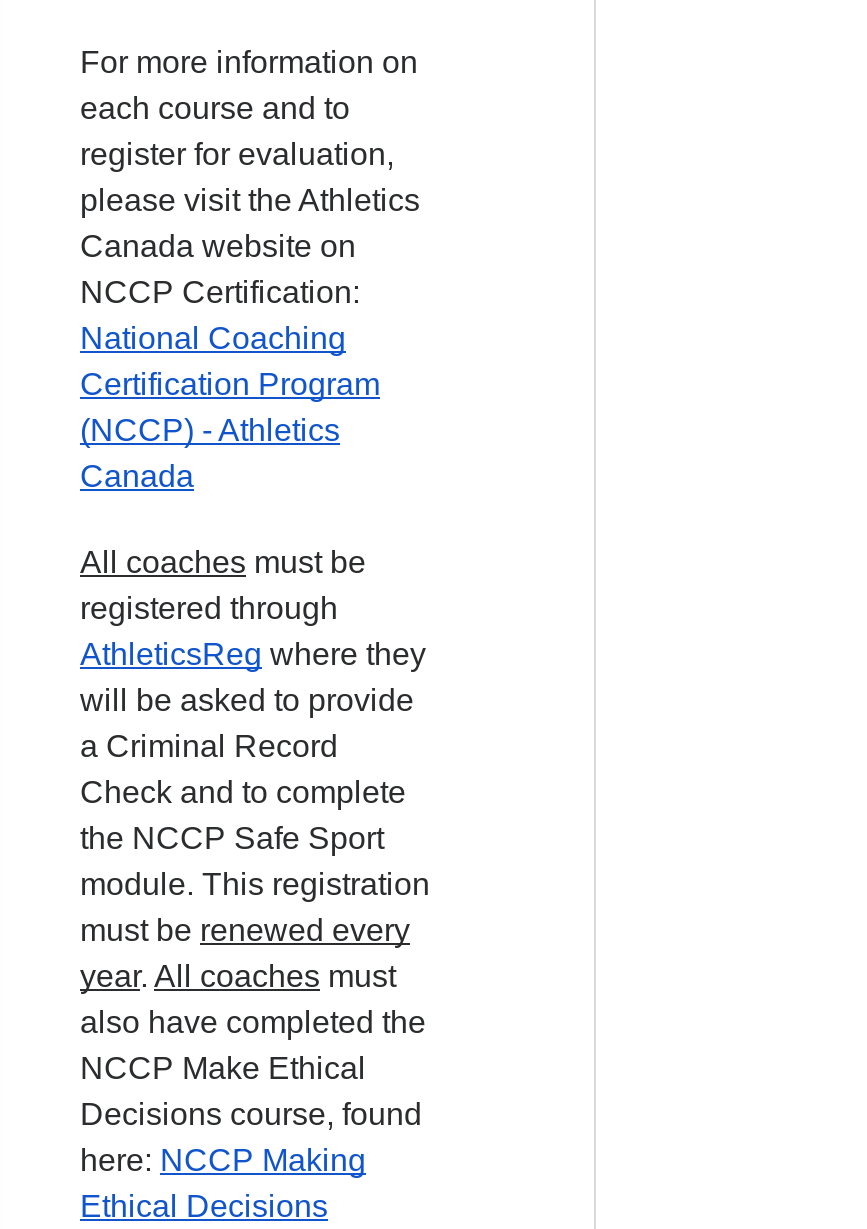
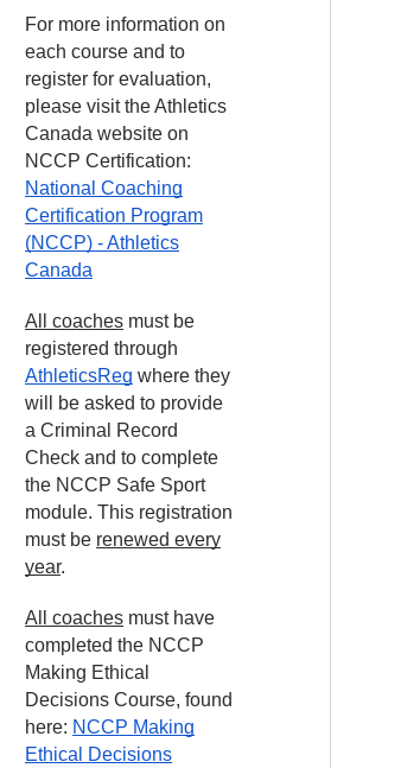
- year. All coaches must
- also have completed the
- NCCP Make Ethical
- Decisions course, found
+ year.
+ All coaches must have
+ completed the NCCP
+ Making Ethical
+ Decisions Course, found
